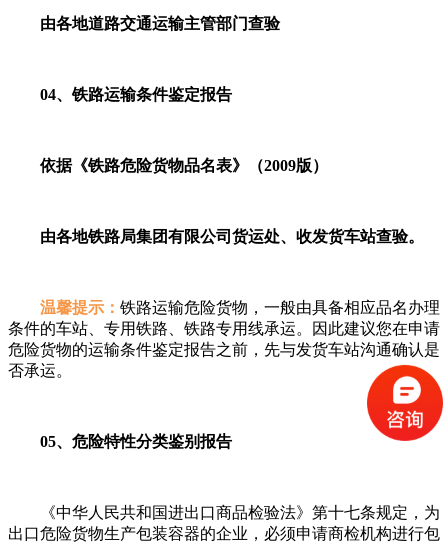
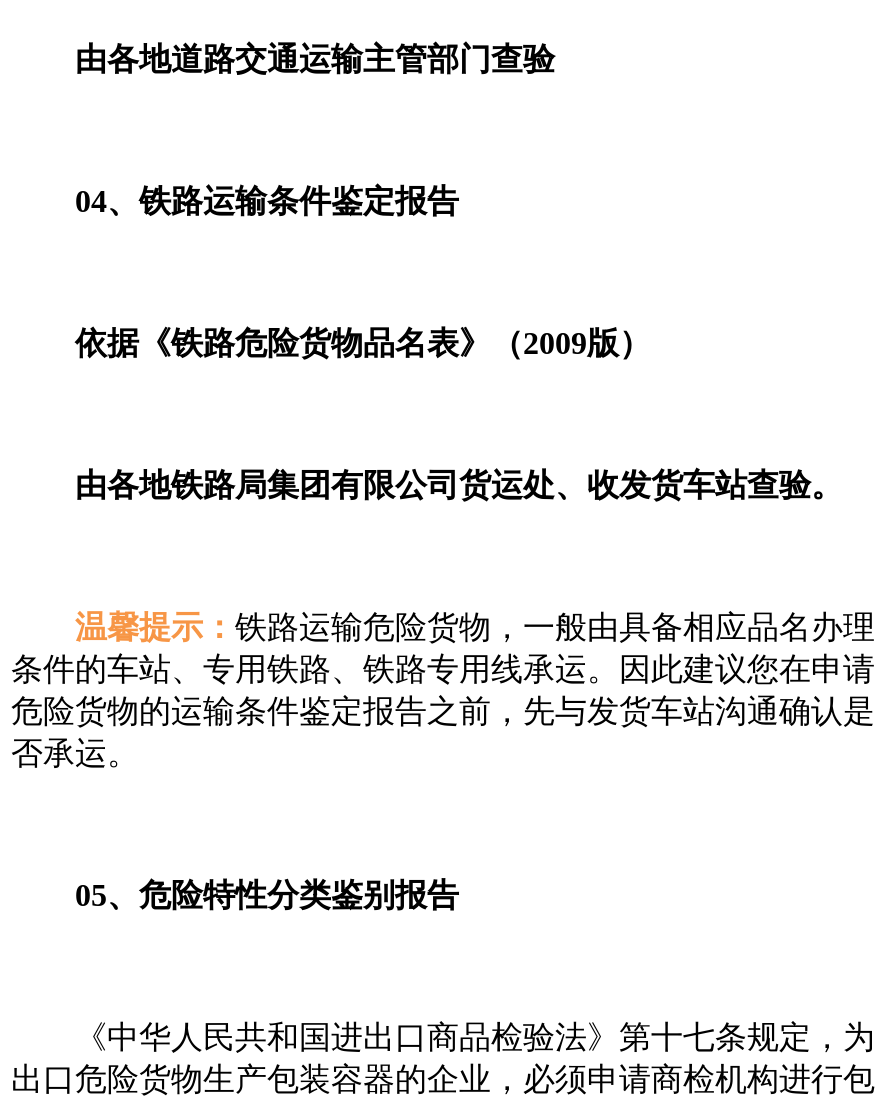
- [image]
